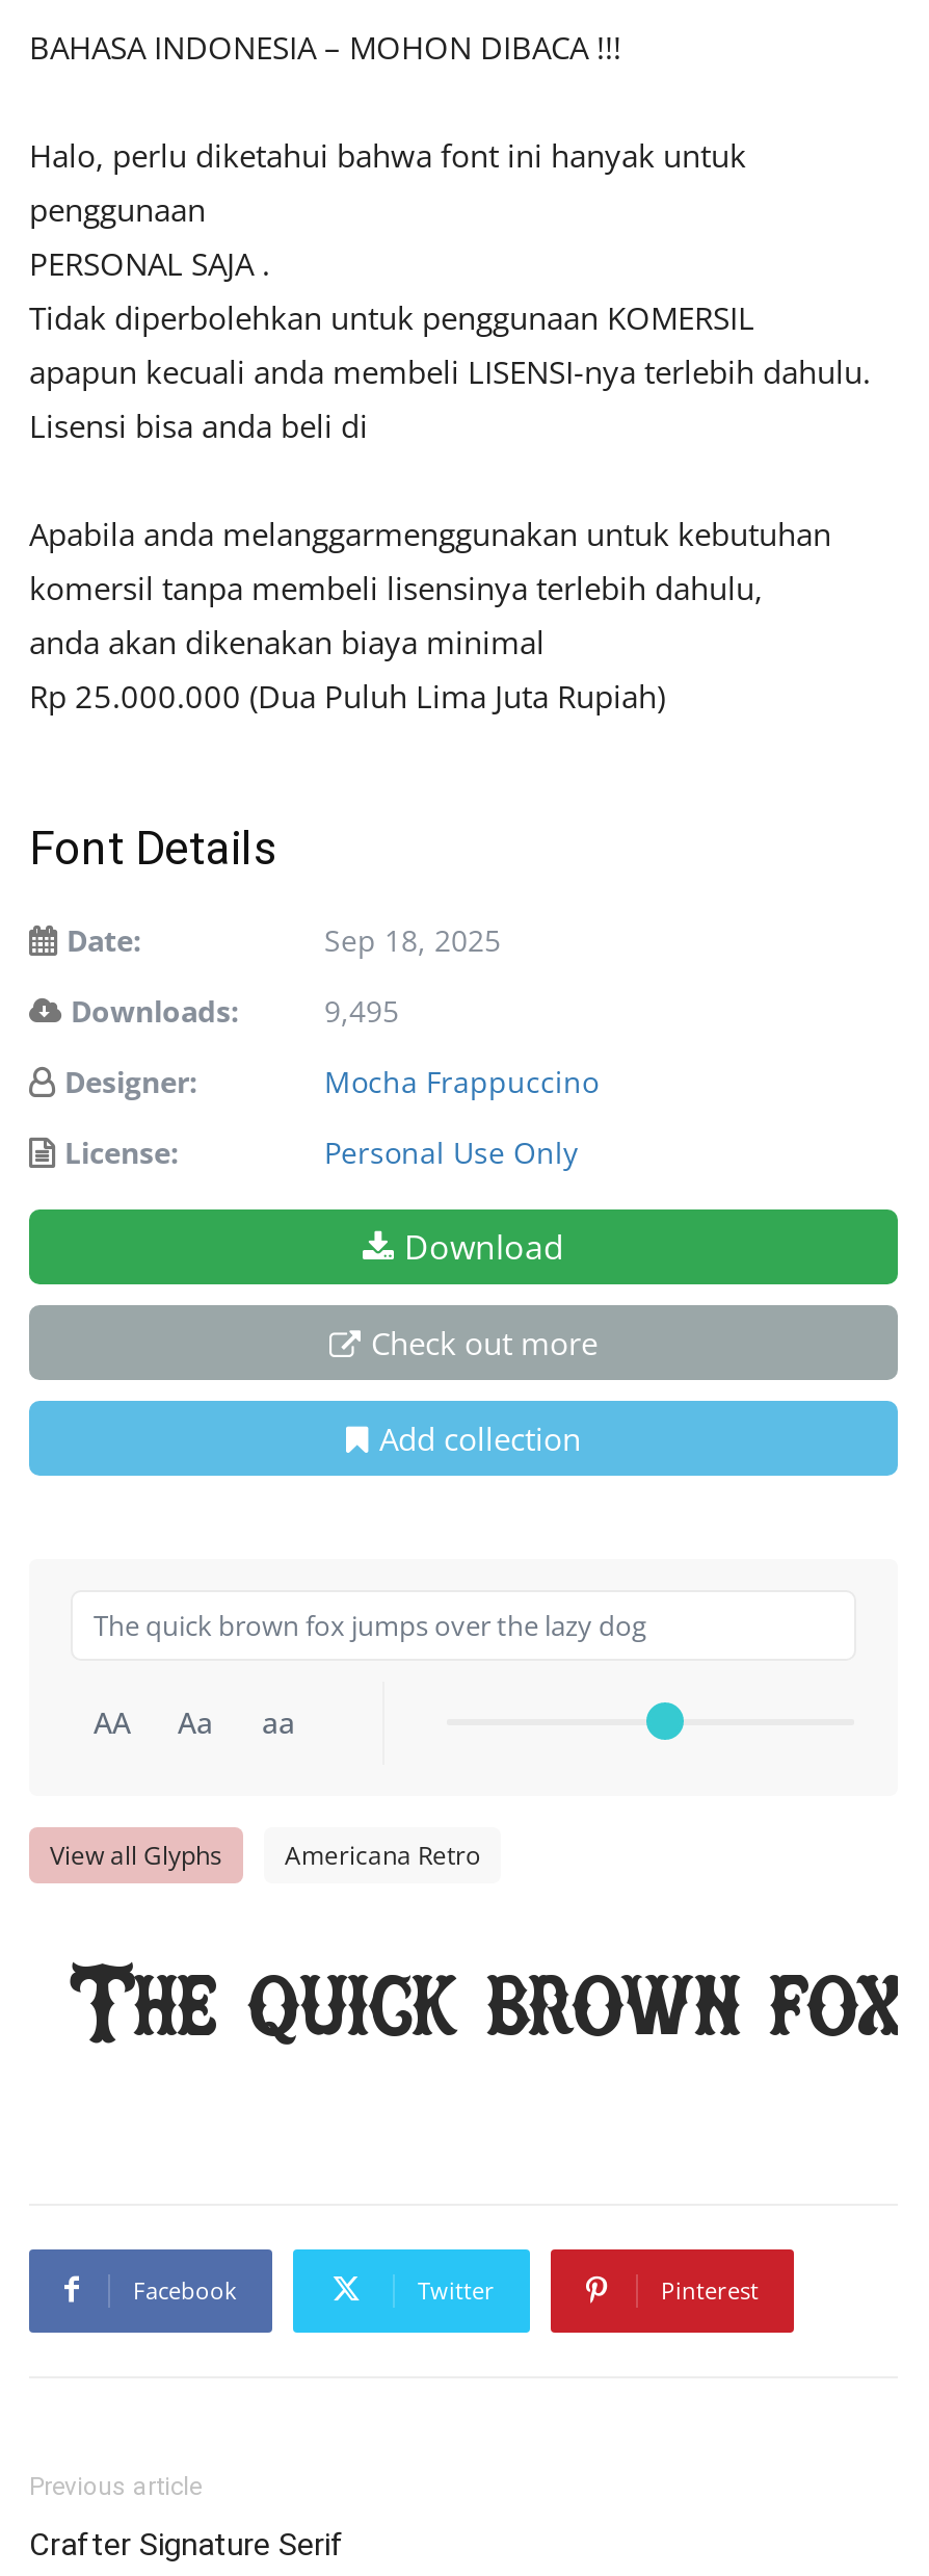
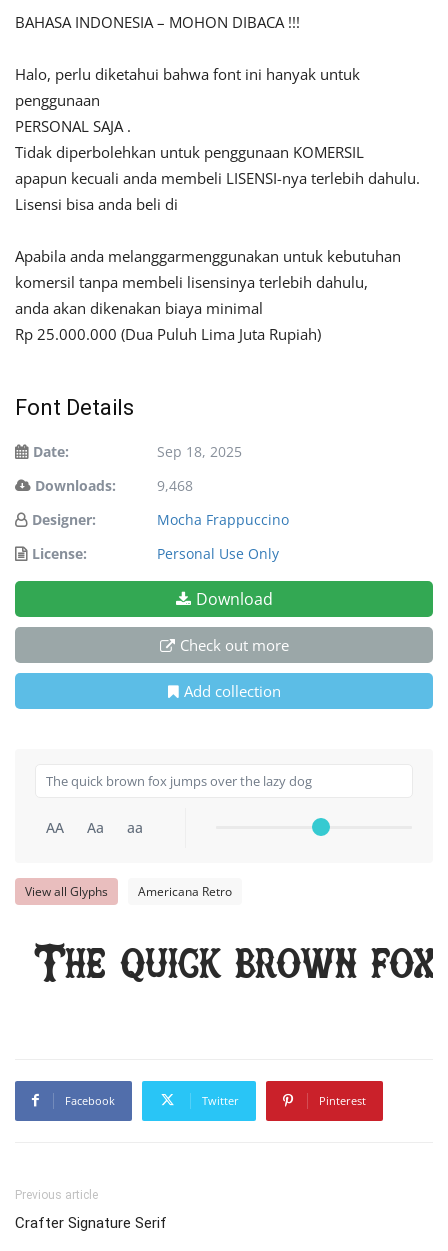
- 9,495
+ 9,468
